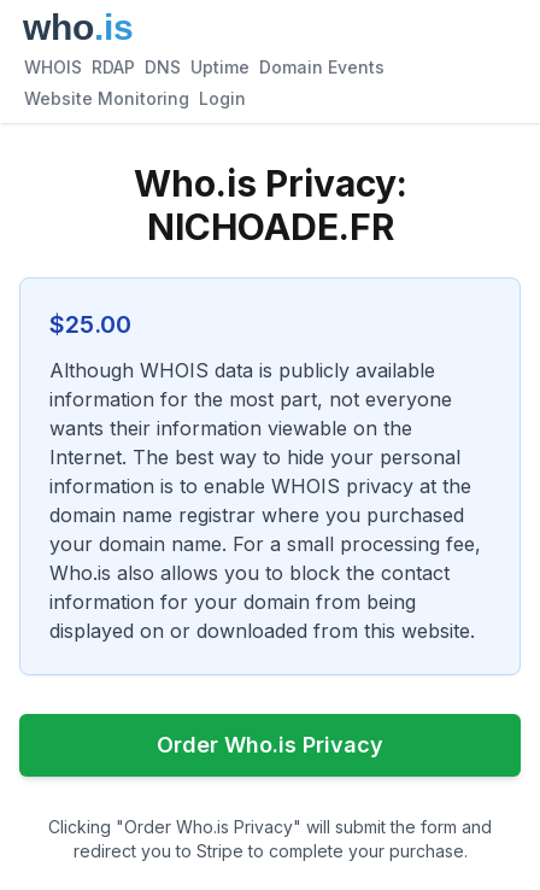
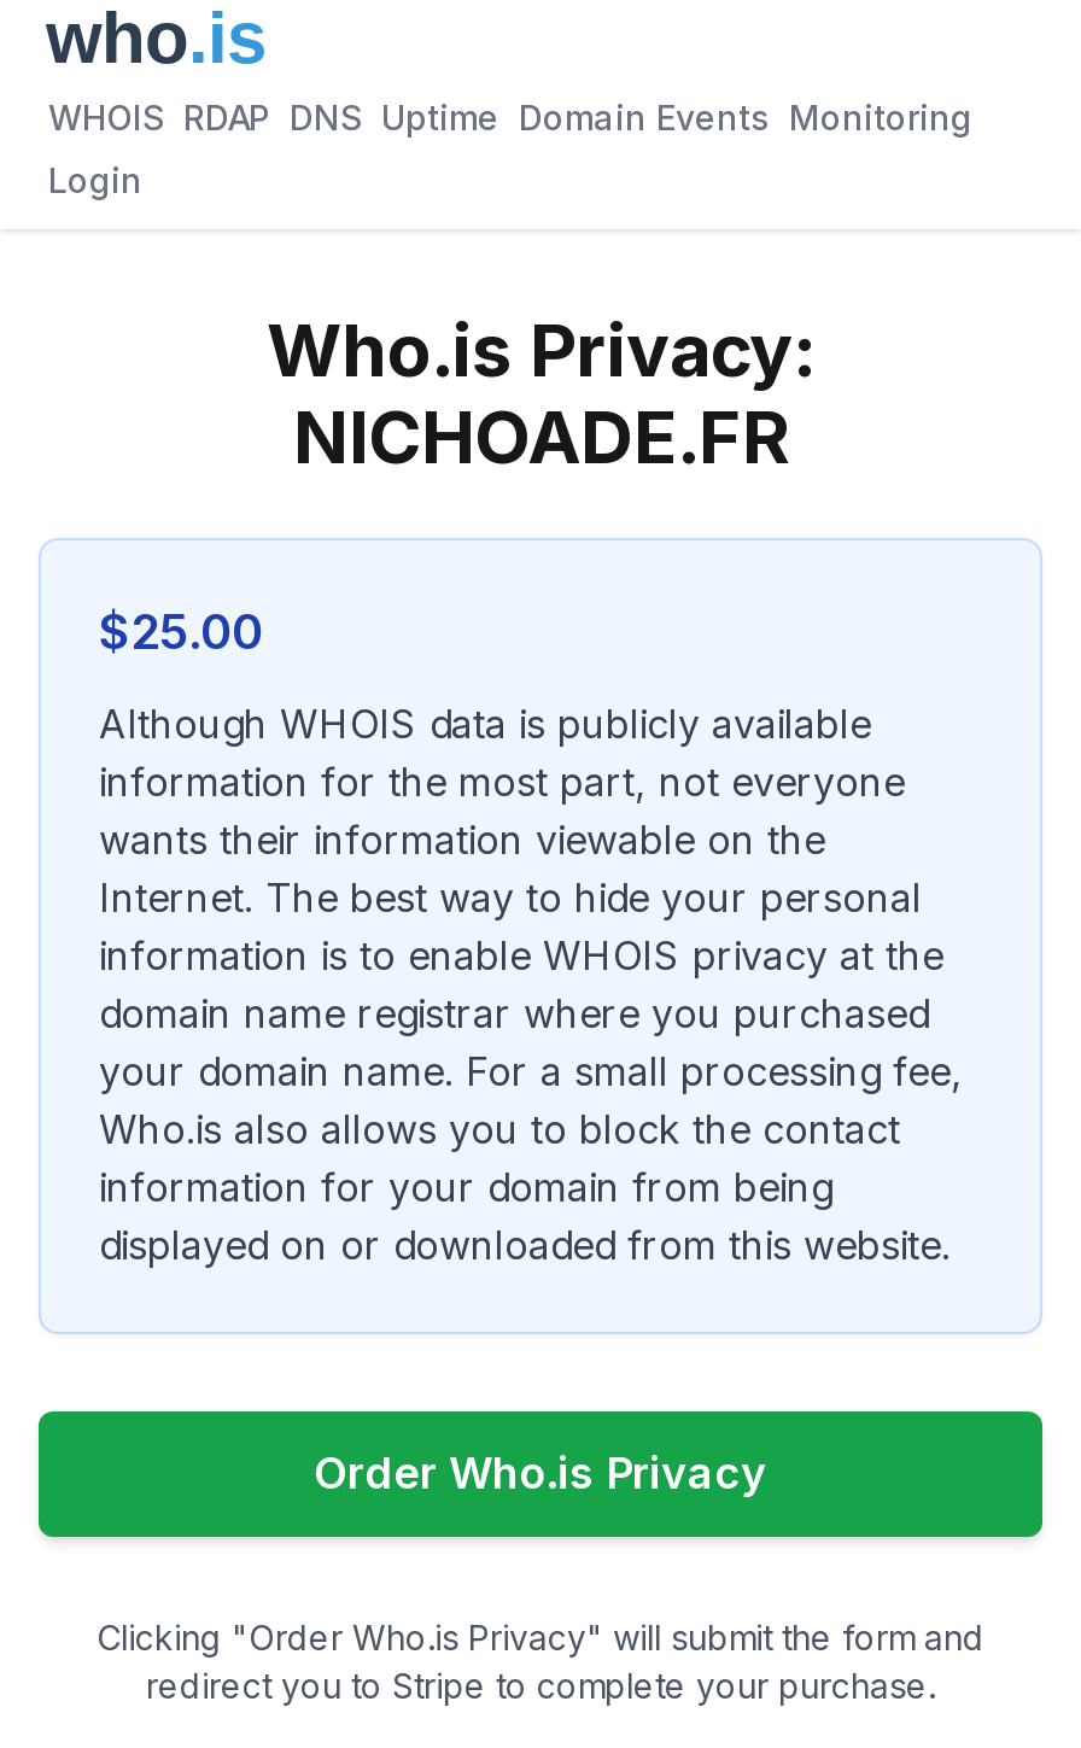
- WHOIS RDAP DNS Uptime Domain Events
+ WHOIS RDAP DNS Uptime Domain Events Monitoring

- Website Monitoring Login
+ Login
